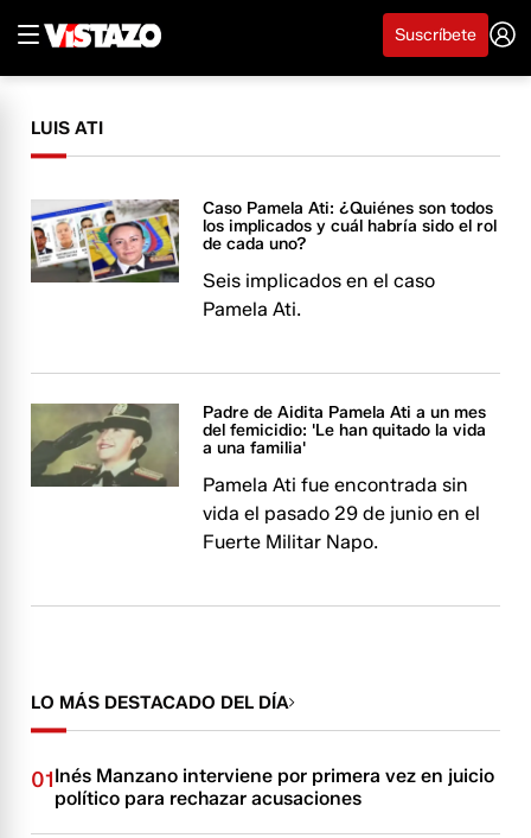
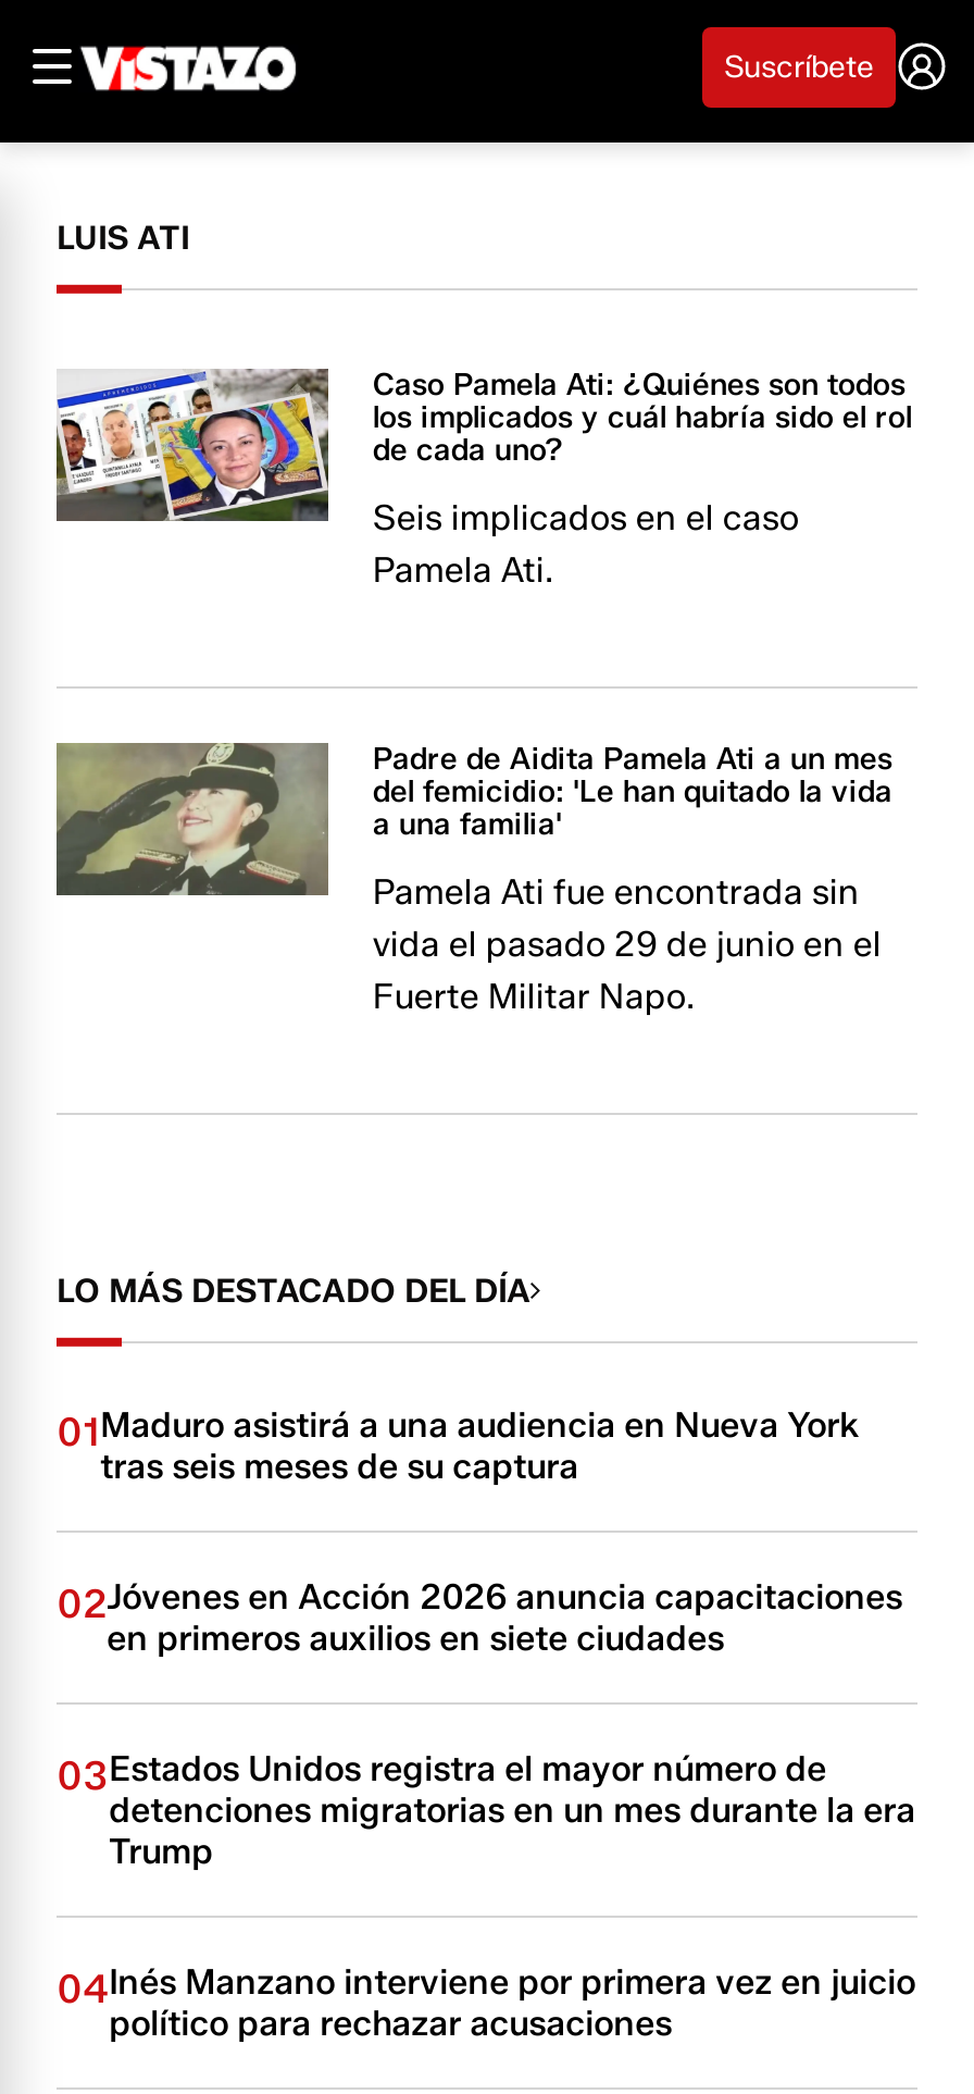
- 01Inés Manzano interviene por primera vez en juicio
+ 01Maduro asistirá a una audiencia en Nueva York
+ tras seis meses de su captura
+ 02Jóvenes en Acción 2026 anuncia capacitaciones
+ en primeros auxilios en siete ciudades
+ 03Estados Unidos registra el mayor número de
+ detenciones migratorias en un mes durante la era
+ Trump
+ 04Inés Manzano interviene por primera vez en juicio
